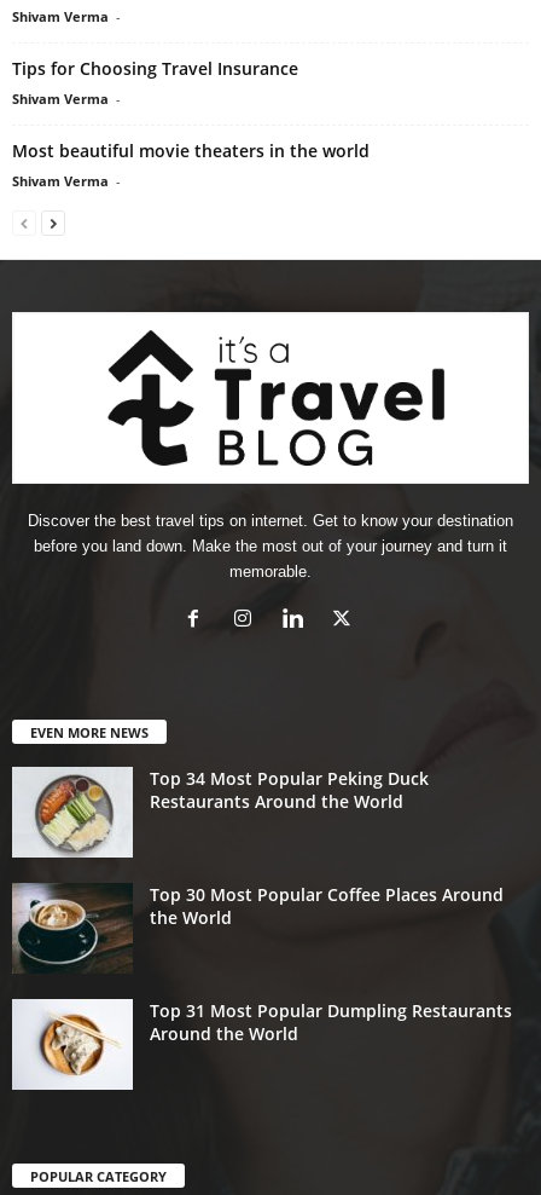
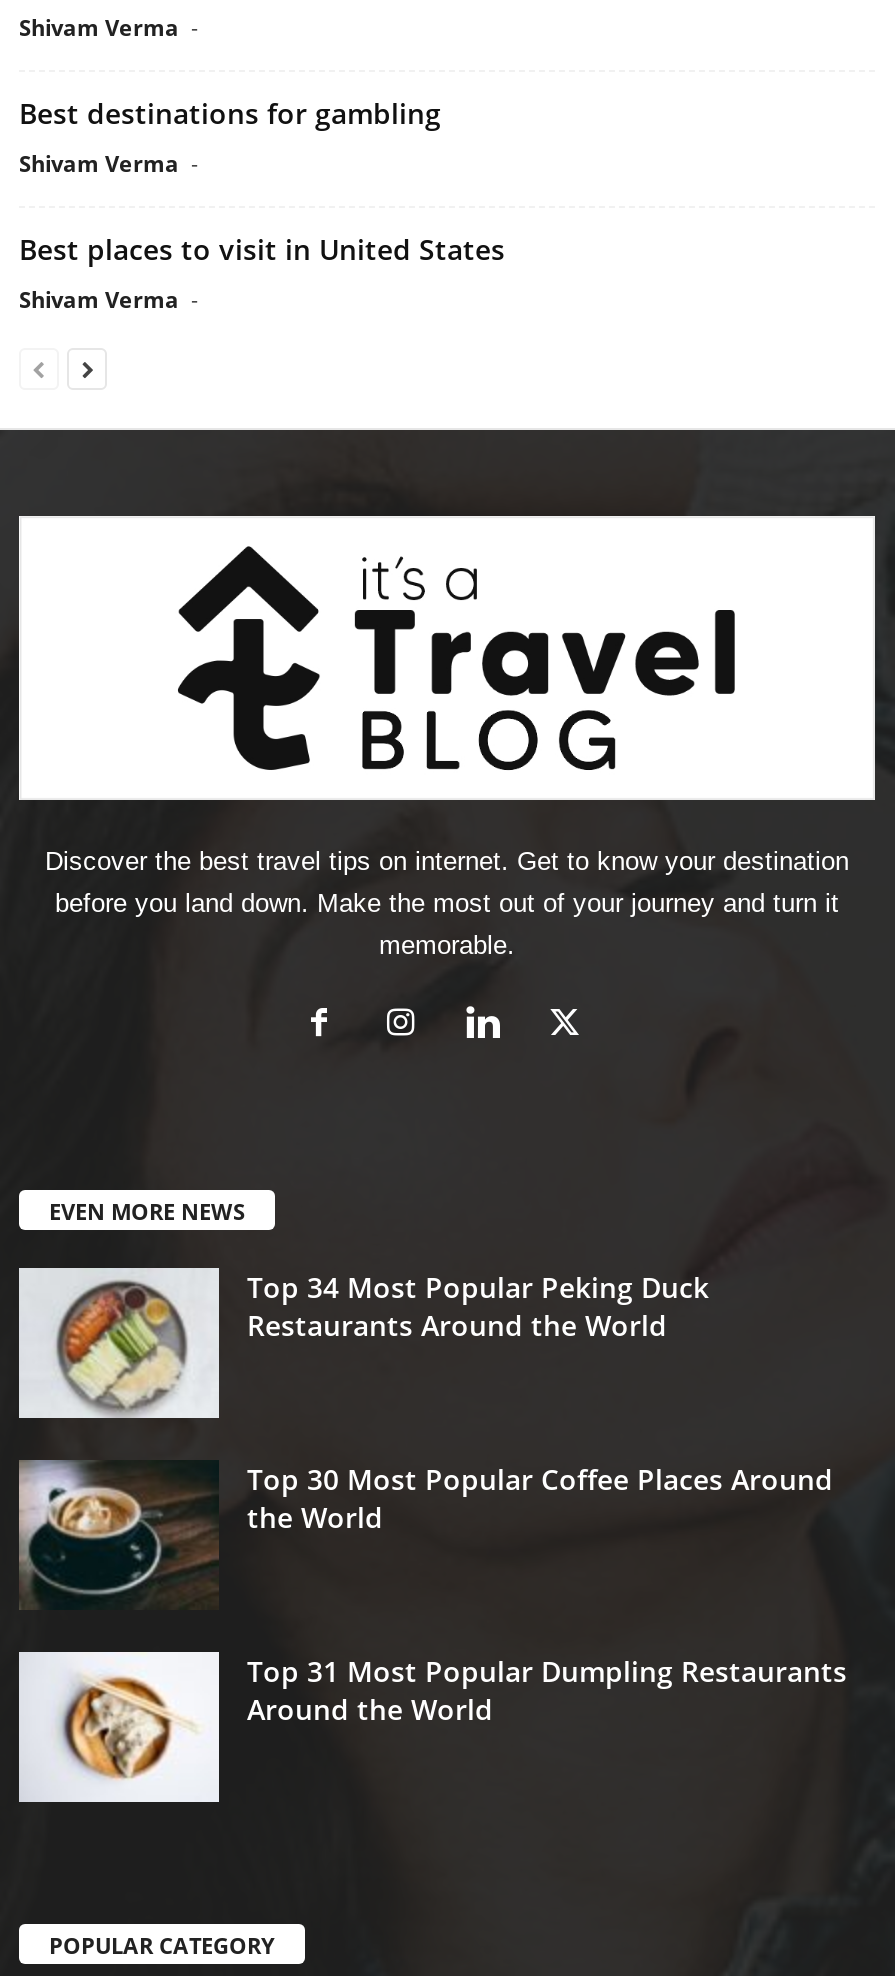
- Tips for Choosing Travel Insurance
+ Best destinations for gambling

- Most beautiful movie theaters in the world
+ Best places to visit in United States
